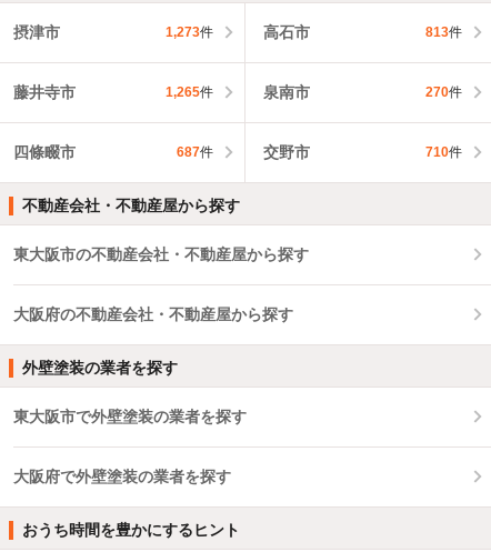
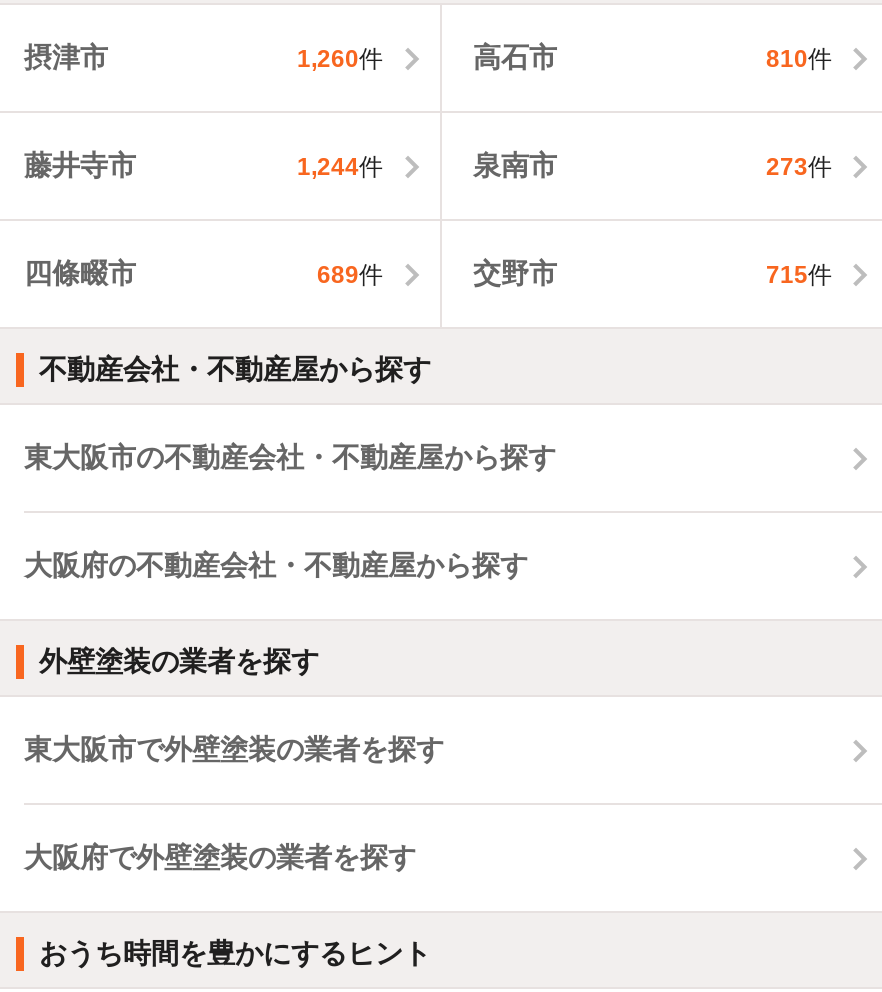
- 1,273件
+ 1,260件

- 813件
+ 810件

- 1,265件
+ 1,244件

- 270件
+ 273件

- 687件
+ 689件

- 710件
+ 715件
